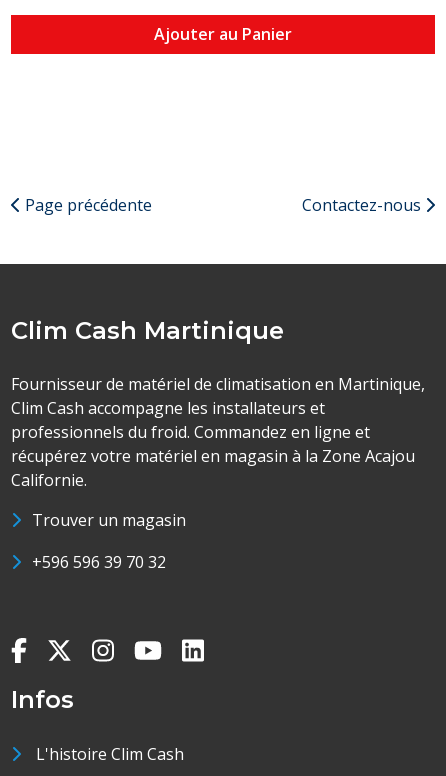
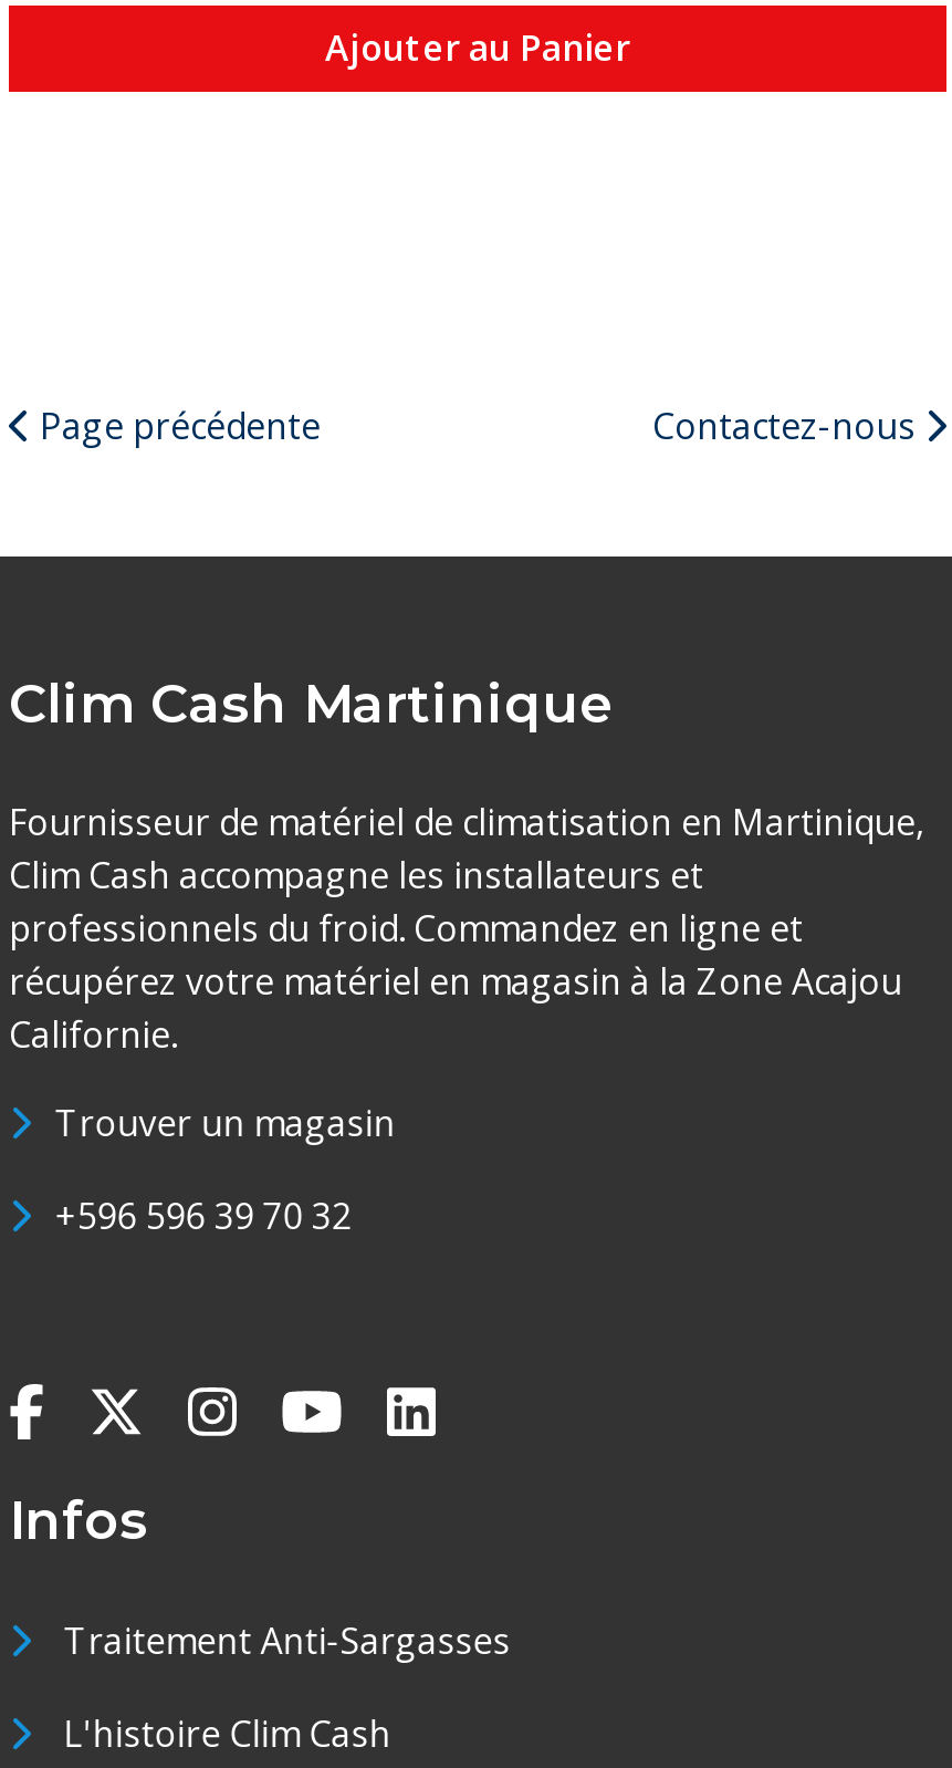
+ Traitement Anti-Sargasses
